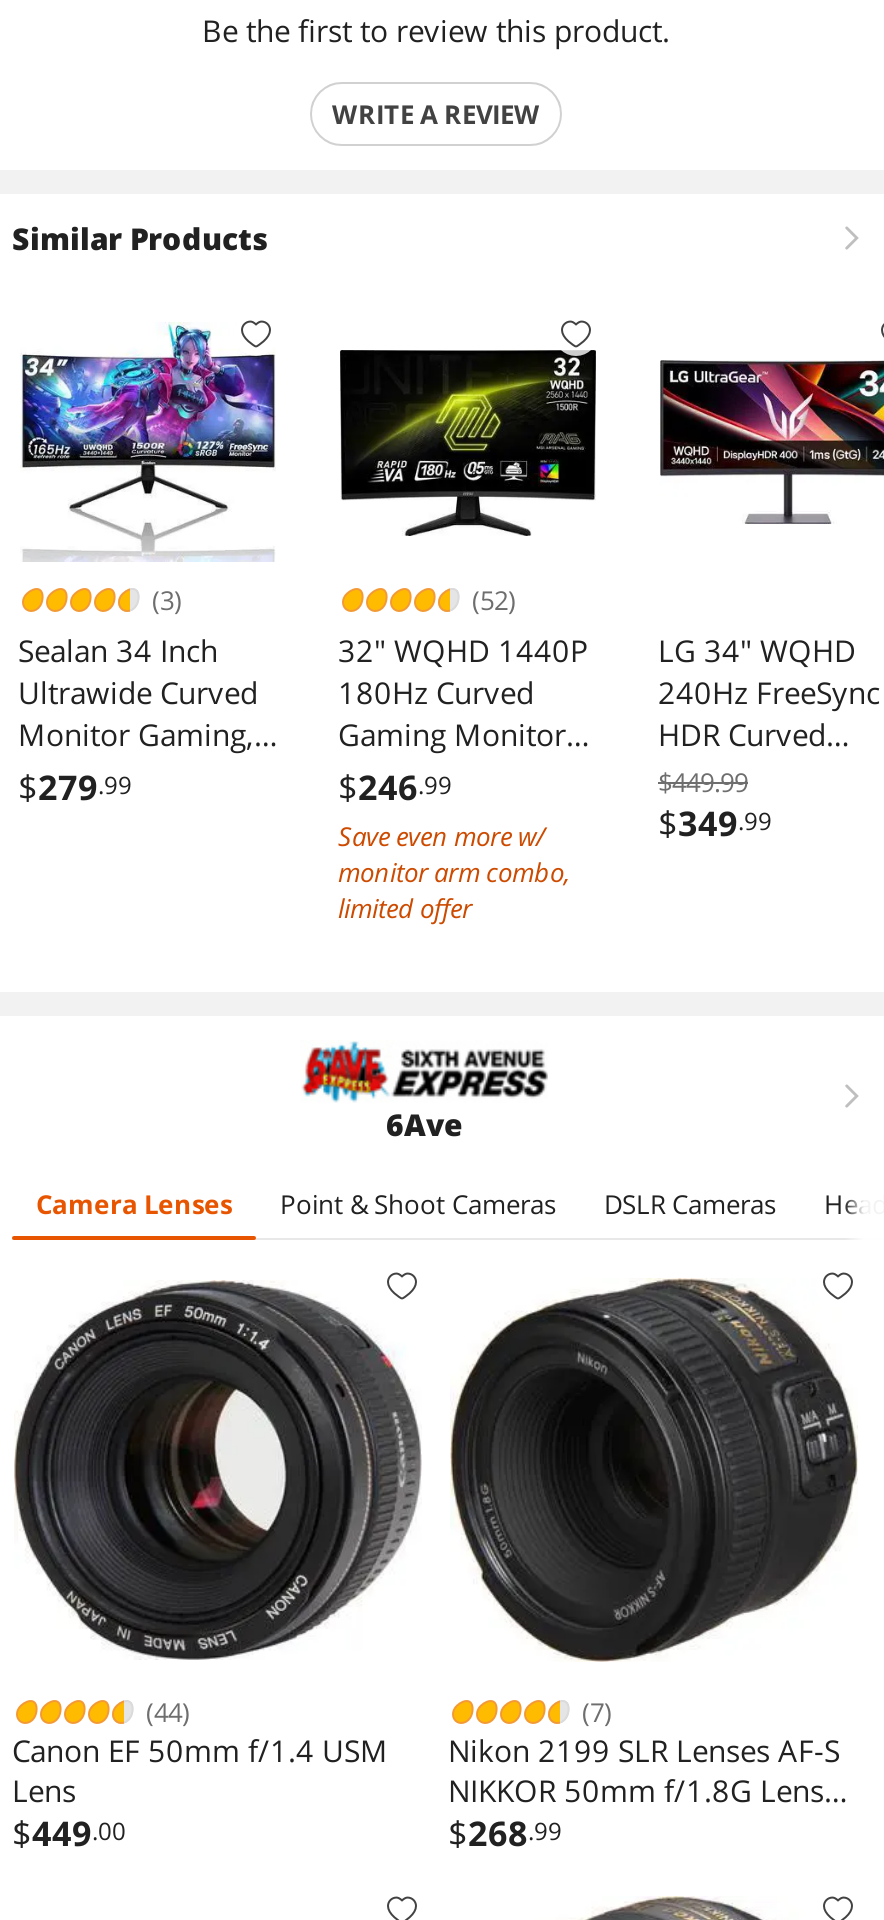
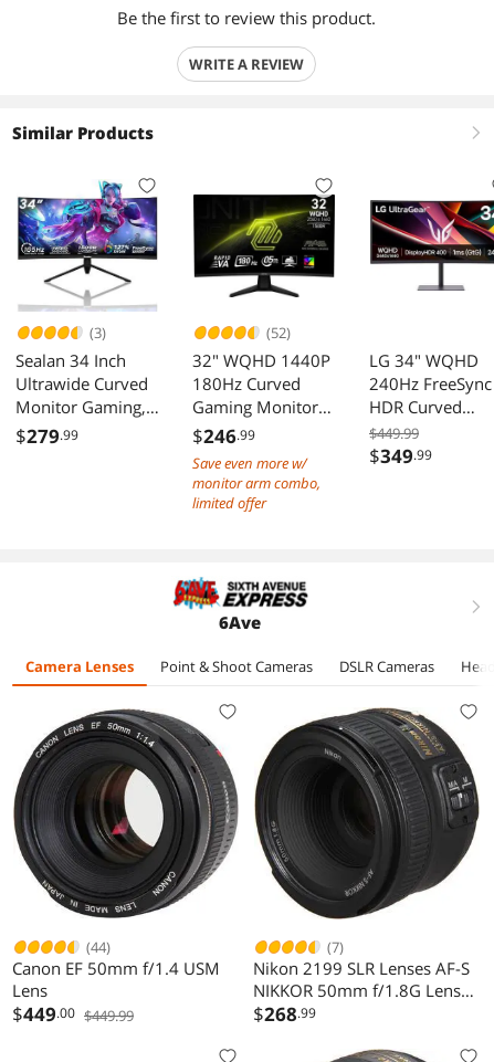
- $449.00
+ $449.00 $449.99
